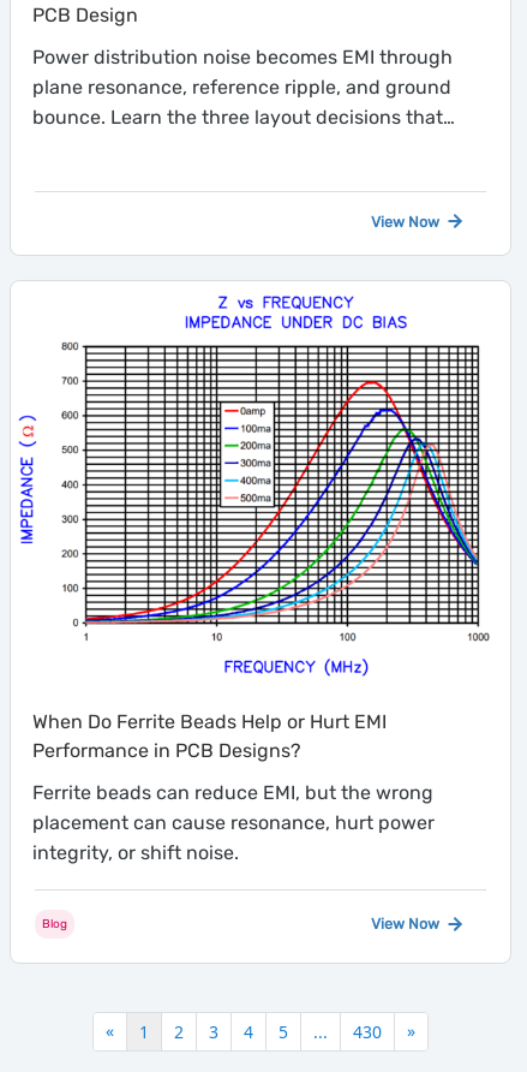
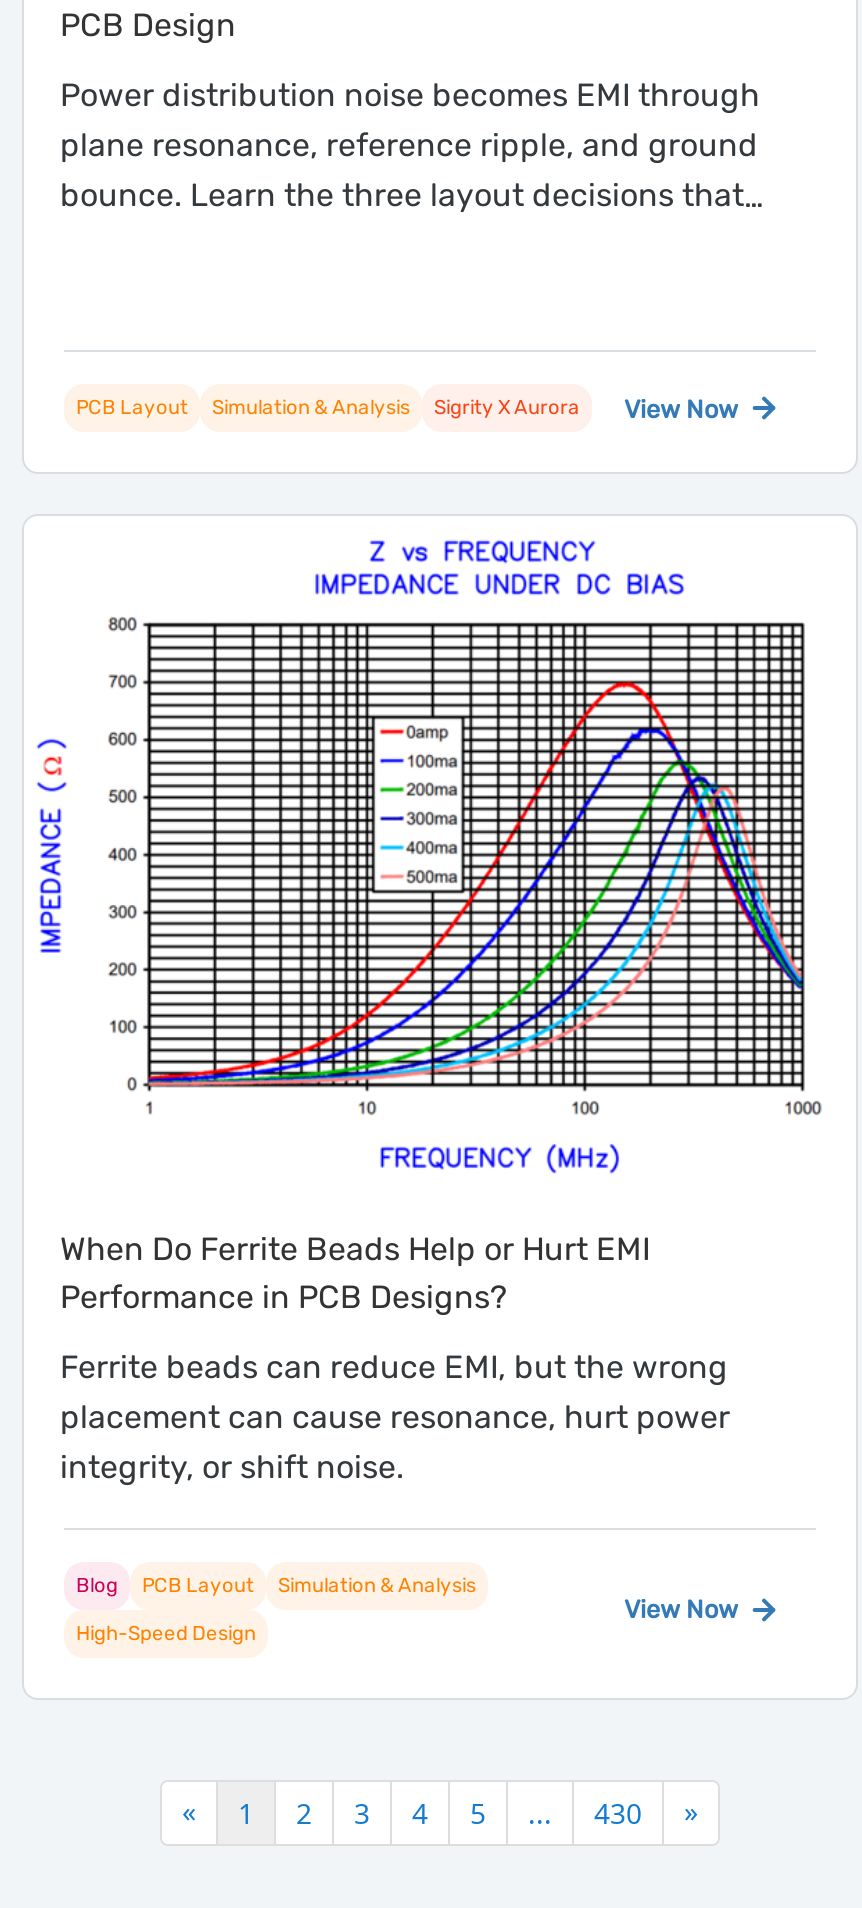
+ PCB Layout
+ Simulation & Analysis
+ Sigrity X Aurora

+ PCB Layout
+ Simulation & Analysis
+ High-Speed Design
